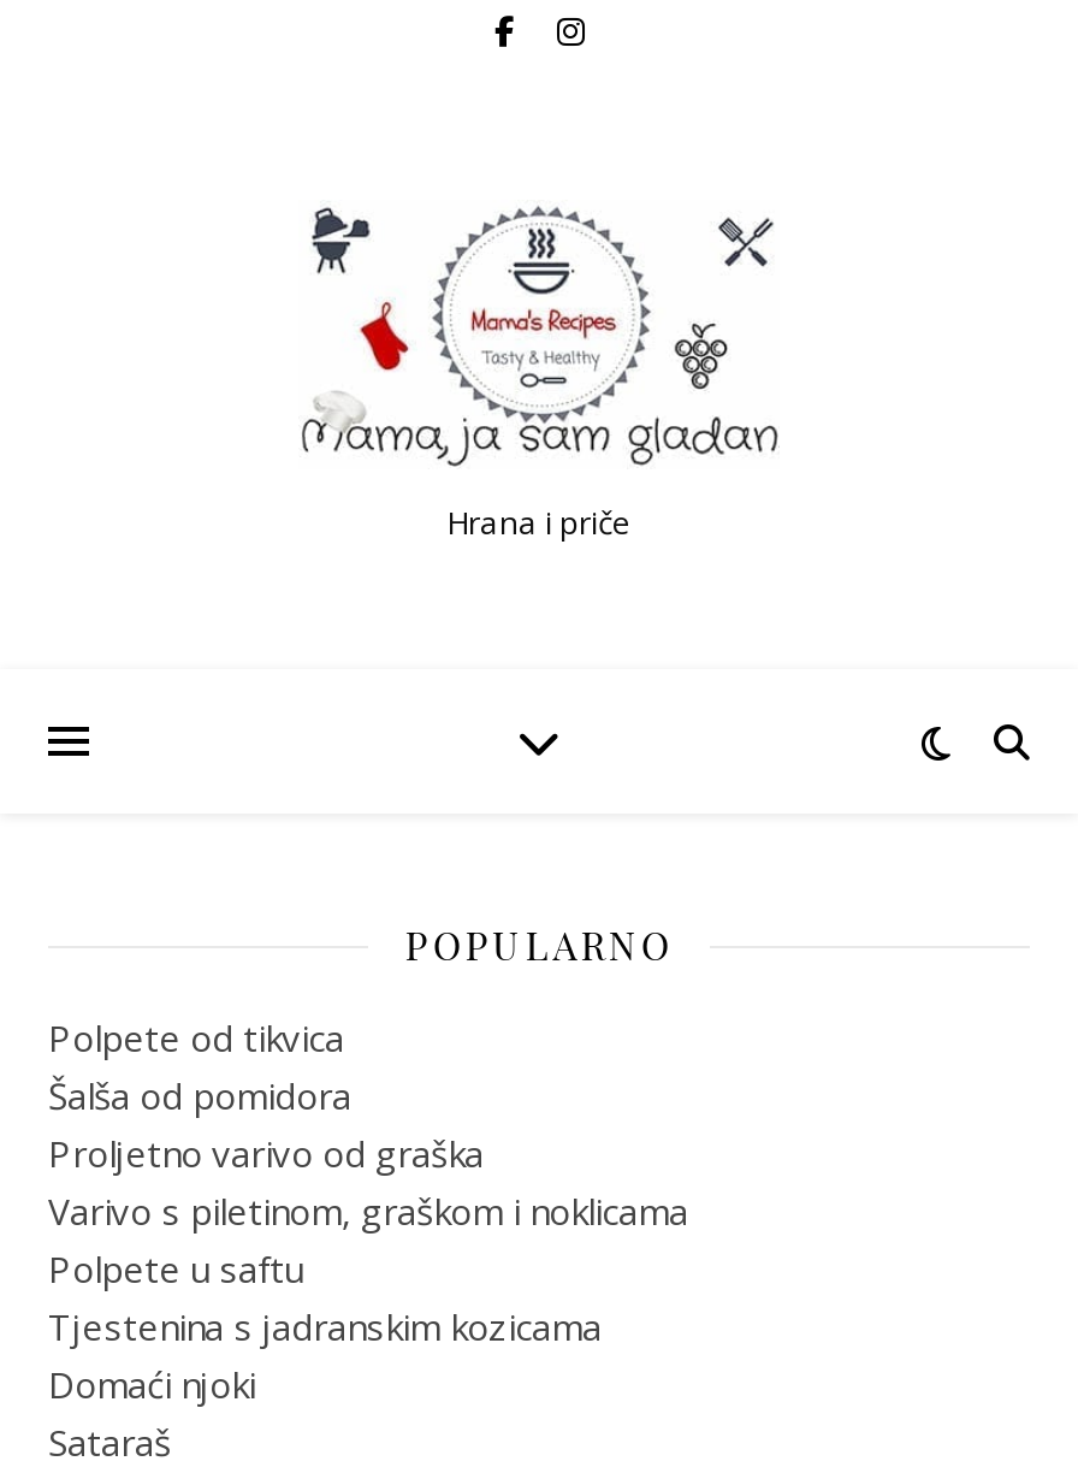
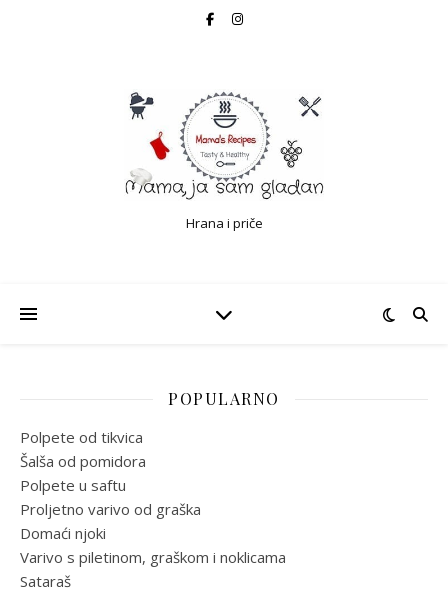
moved down: Proljetno varivo od graška

moved down: Varivo s piletinom, graškom i noklicama

moved up: Polpete u saftu

- Tjestenina s jadranskim kozicama

moved up: Domaći njoki
